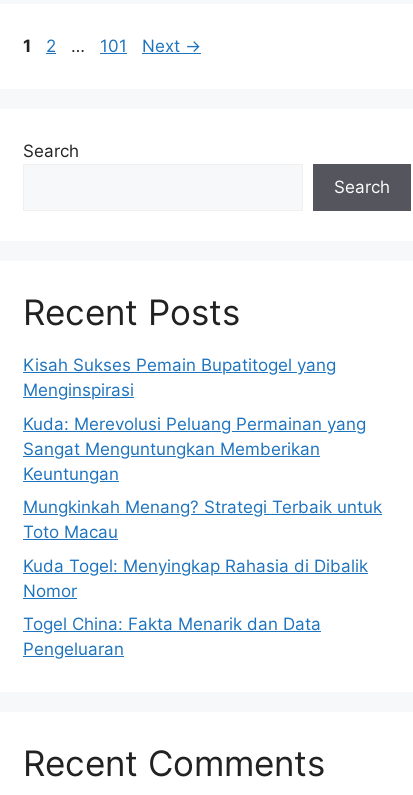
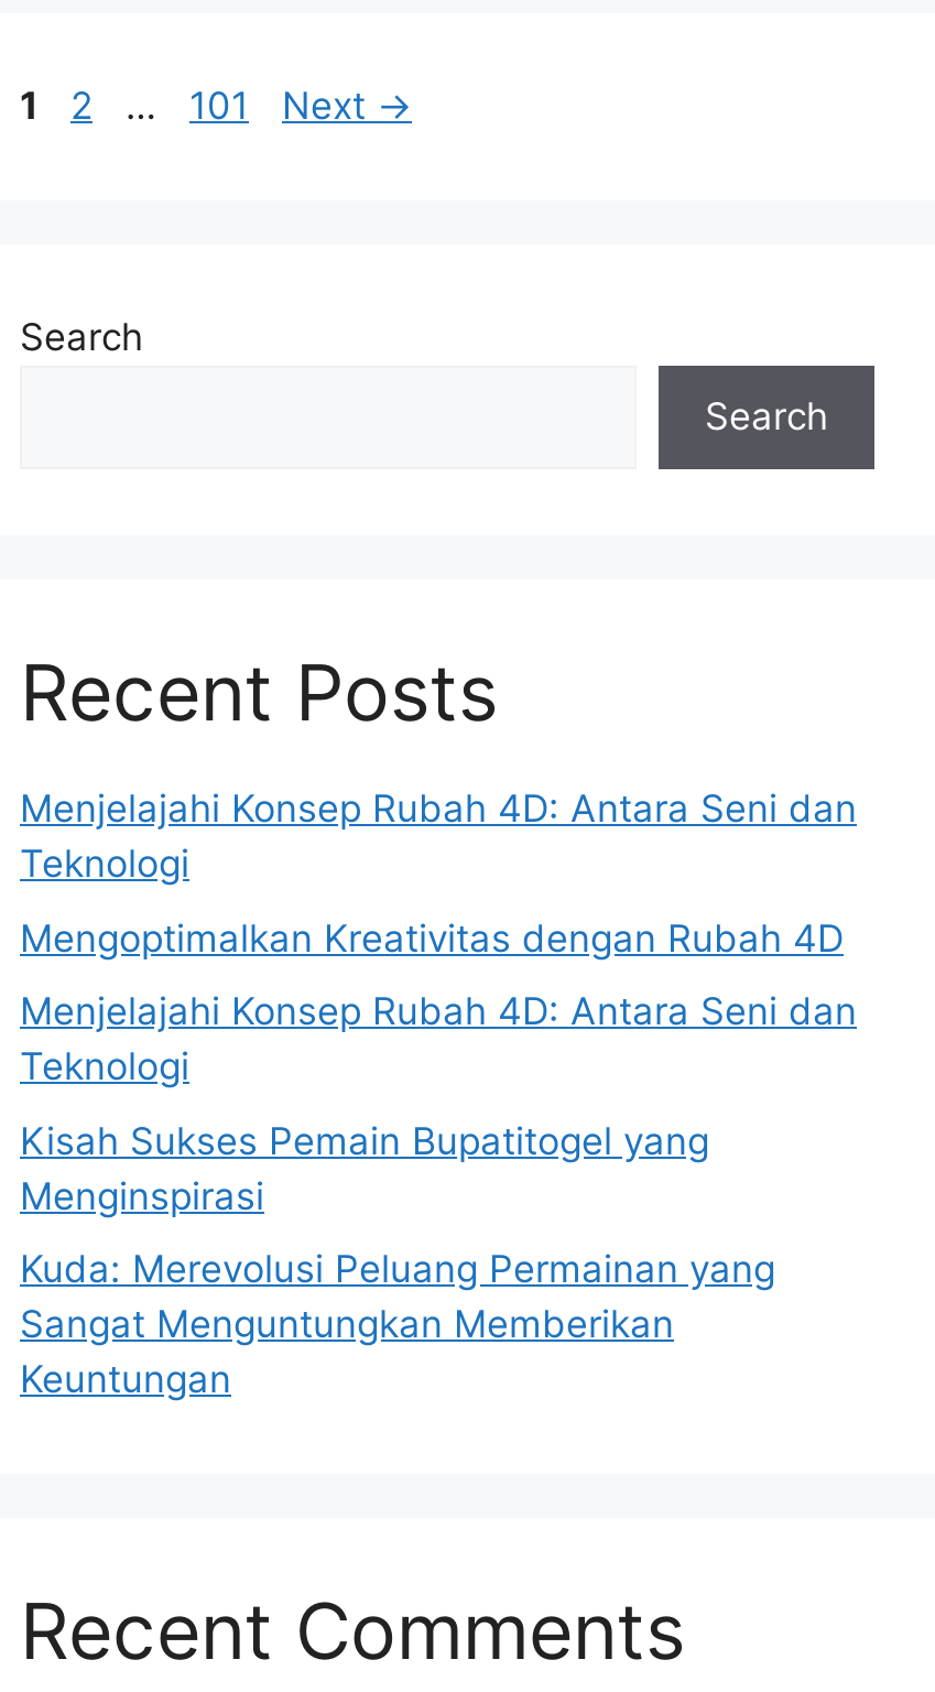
+ Menjelajahi Konsep Rubah 4D: Antara Seni dan
+ Teknologi
+ Mengoptimalkan Kreativitas dengan Rubah 4D
+ Menjelajahi Konsep Rubah 4D: Antara Seni dan
+ Teknologi

moved down: Kisah Sukses Pemain Bupatitogel yang | Menginspirasi | Kuda: Merevolusi Peluang Permainan yang | Sangat Menguntungkan Memberikan | Keuntungan

- Mungkinkah Menang? Strategi Terbaik untuk
- Toto Macau
- Kuda Togel: Menyingkap Rahasia di Dibalik
- Nomor
- Togel China: Fakta Menarik dan Data
- Pengeluaran
